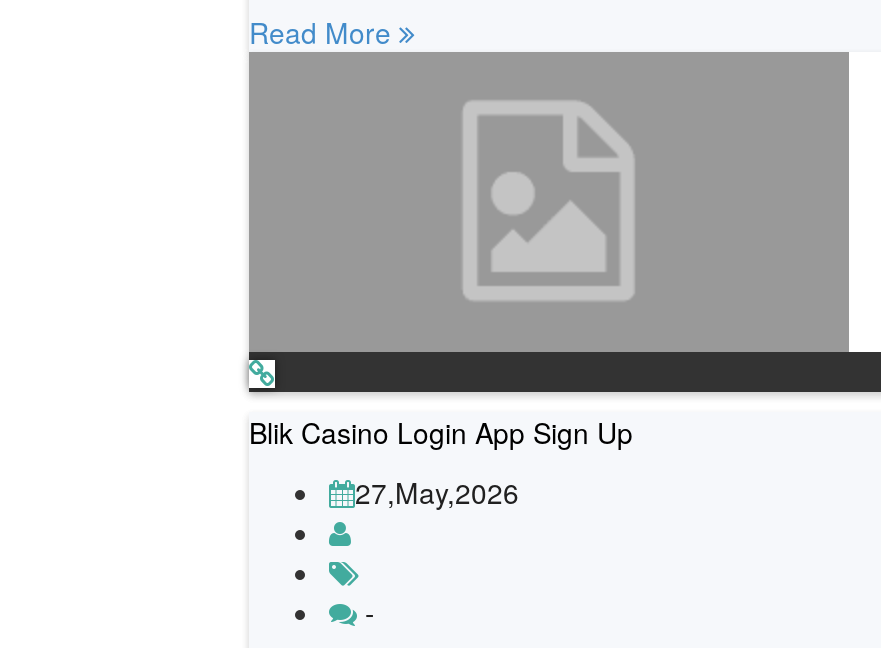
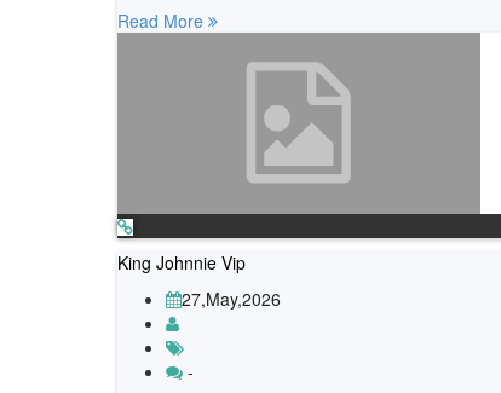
- Blik Casino Login App Sign Up
+ King Johnnie Vip
